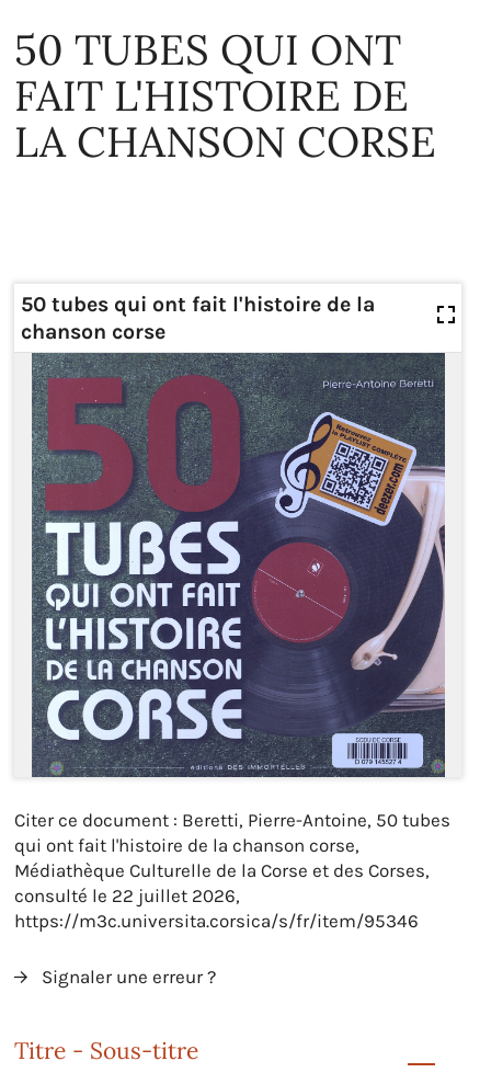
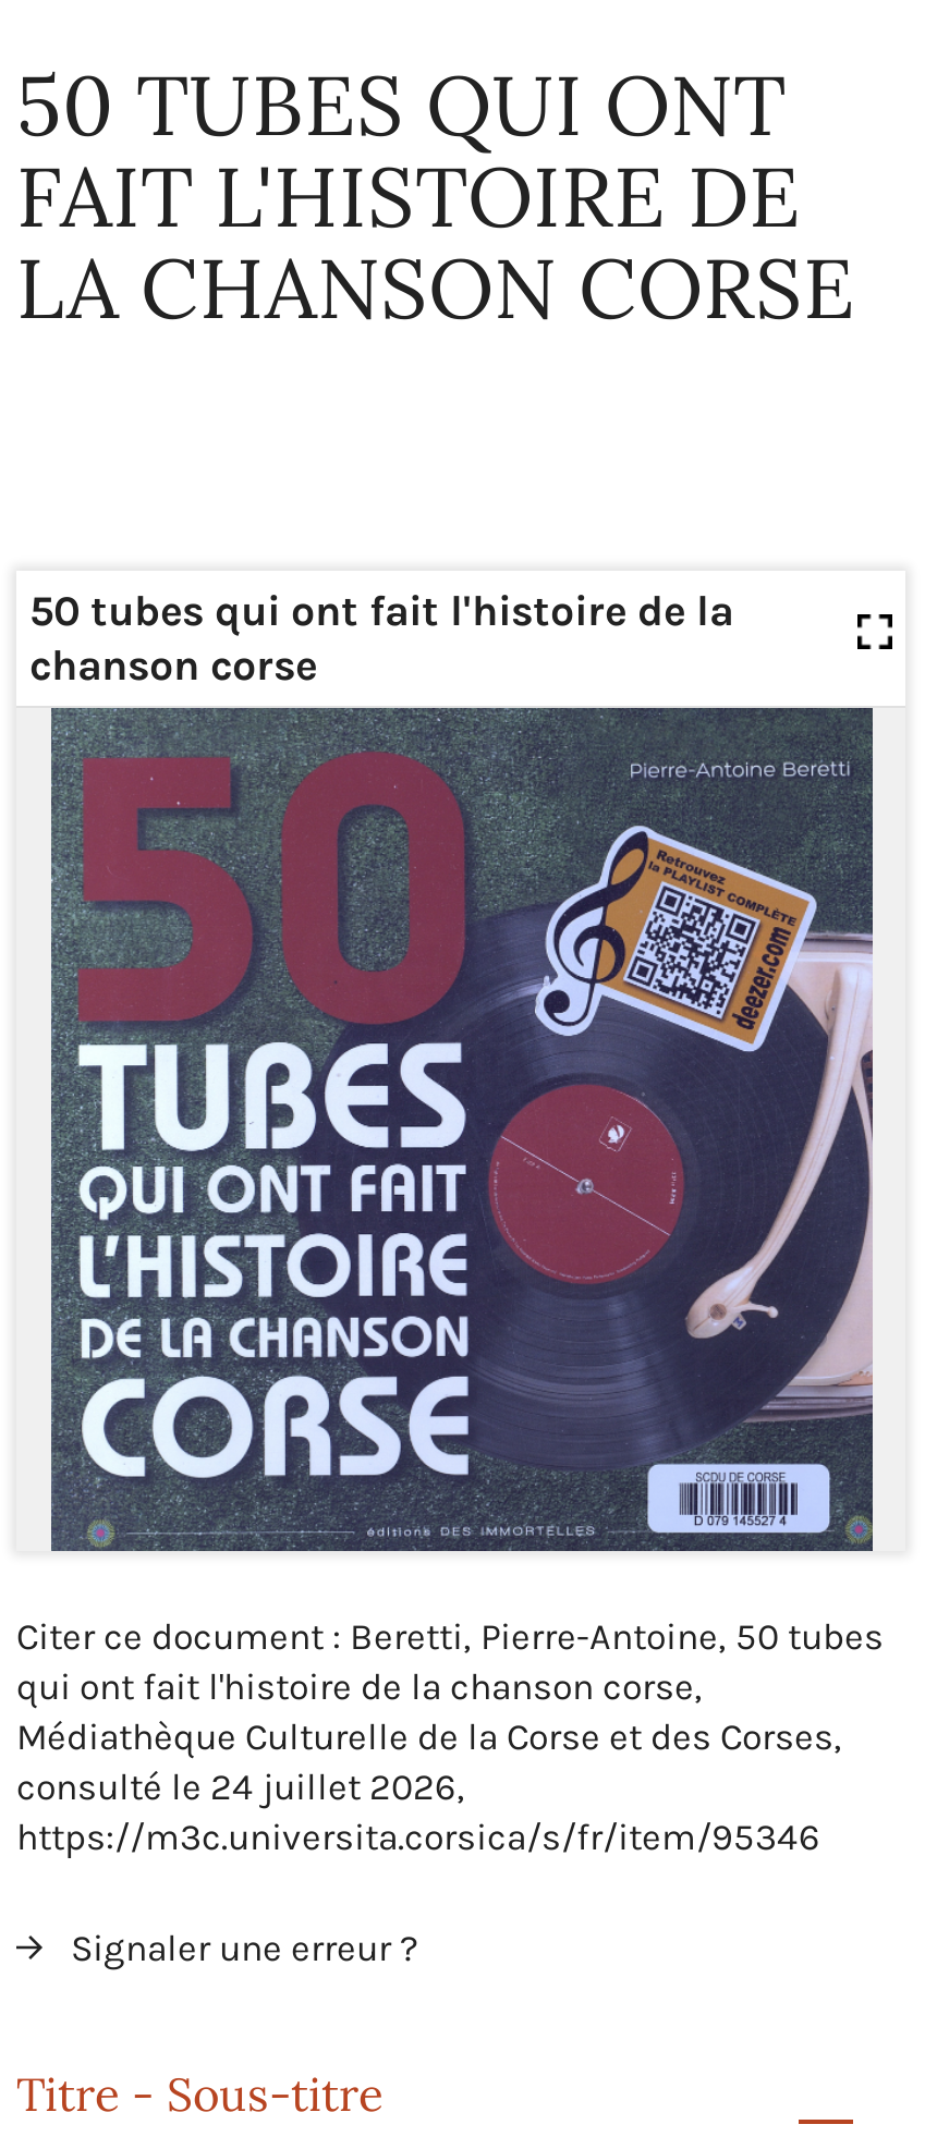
- consulté le 22 juillet 2026,
+ consulté le 24 juillet 2026,
